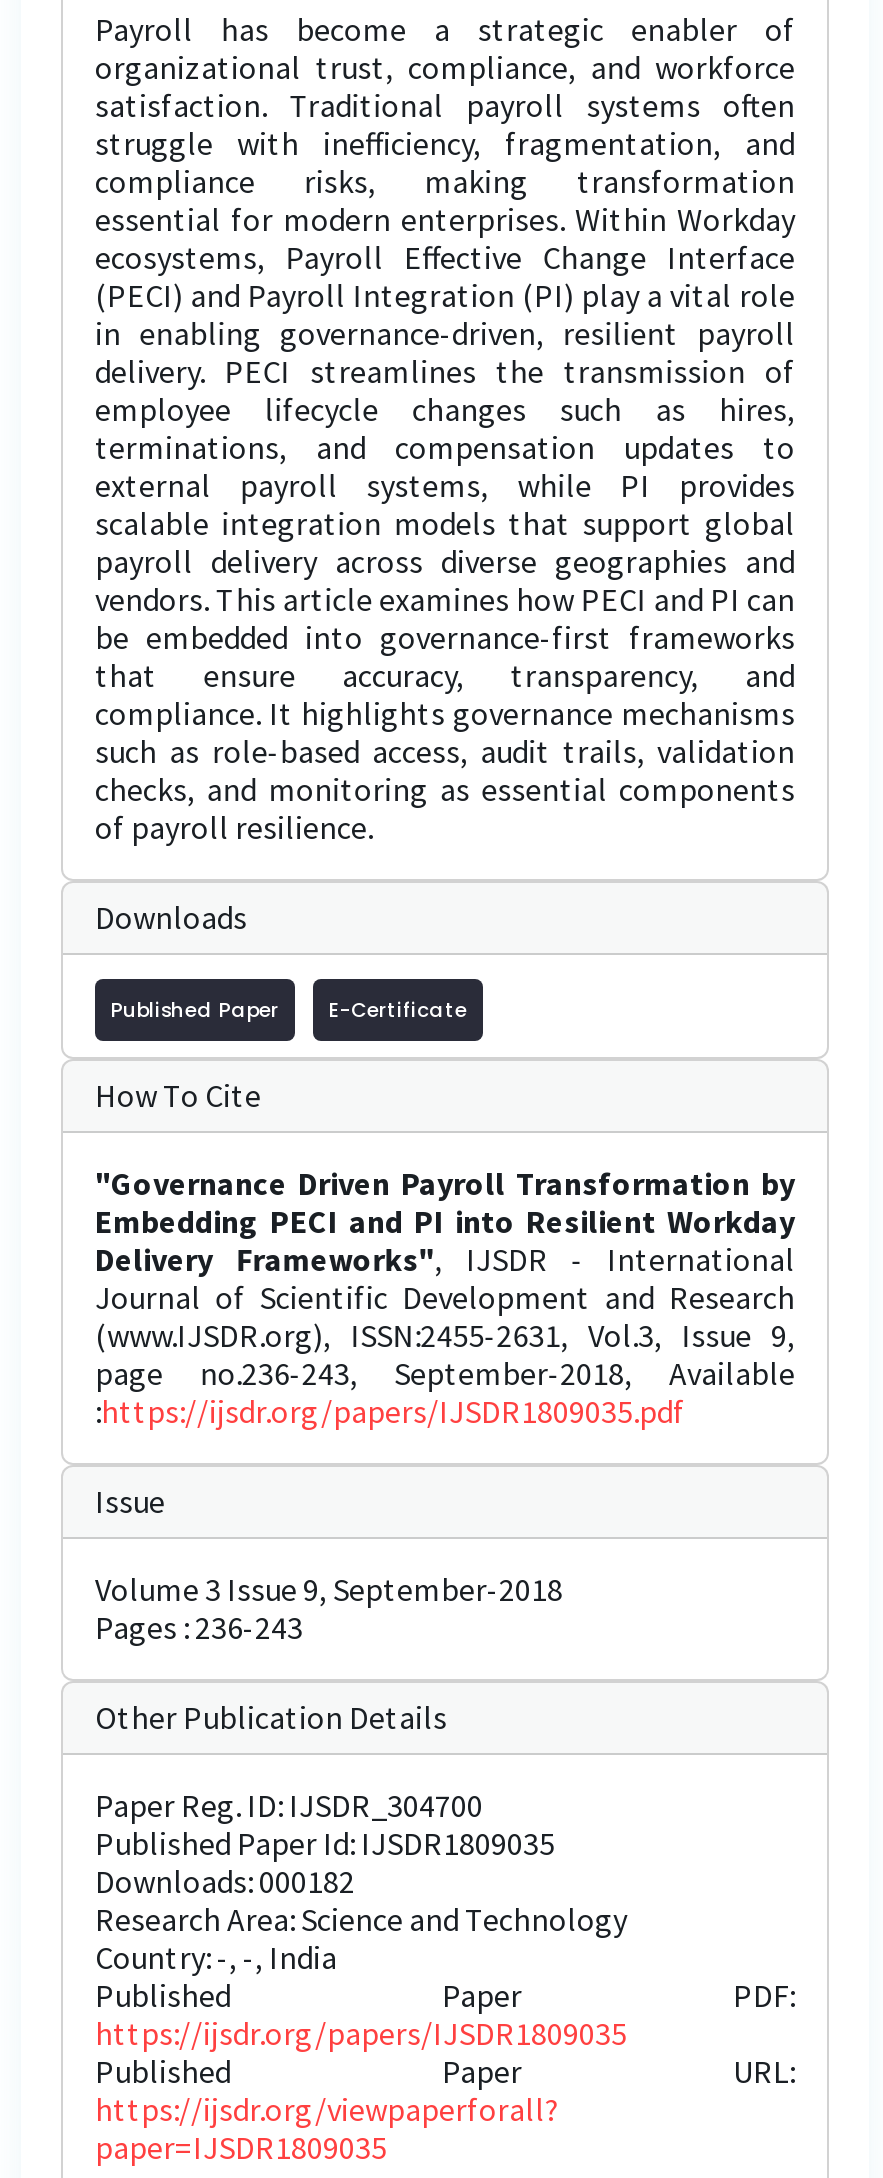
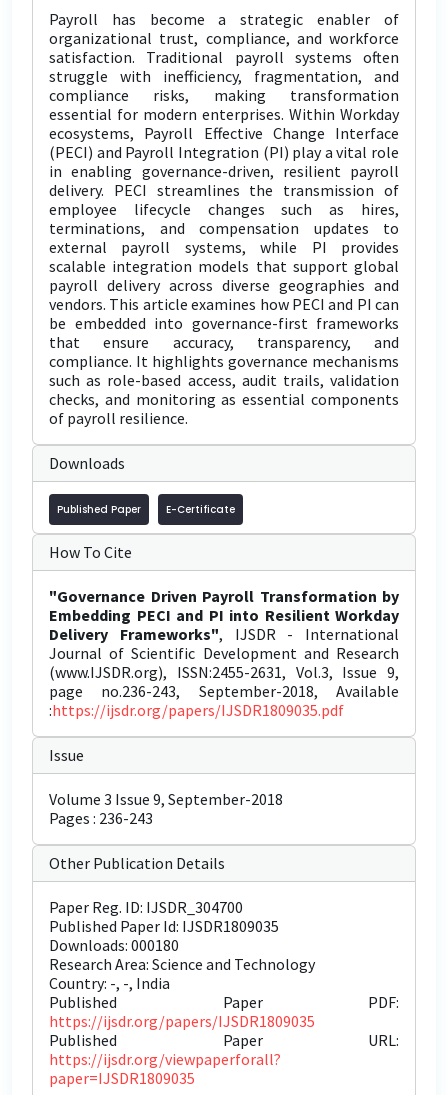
- Downloads: 000182
+ Downloads: 000180
